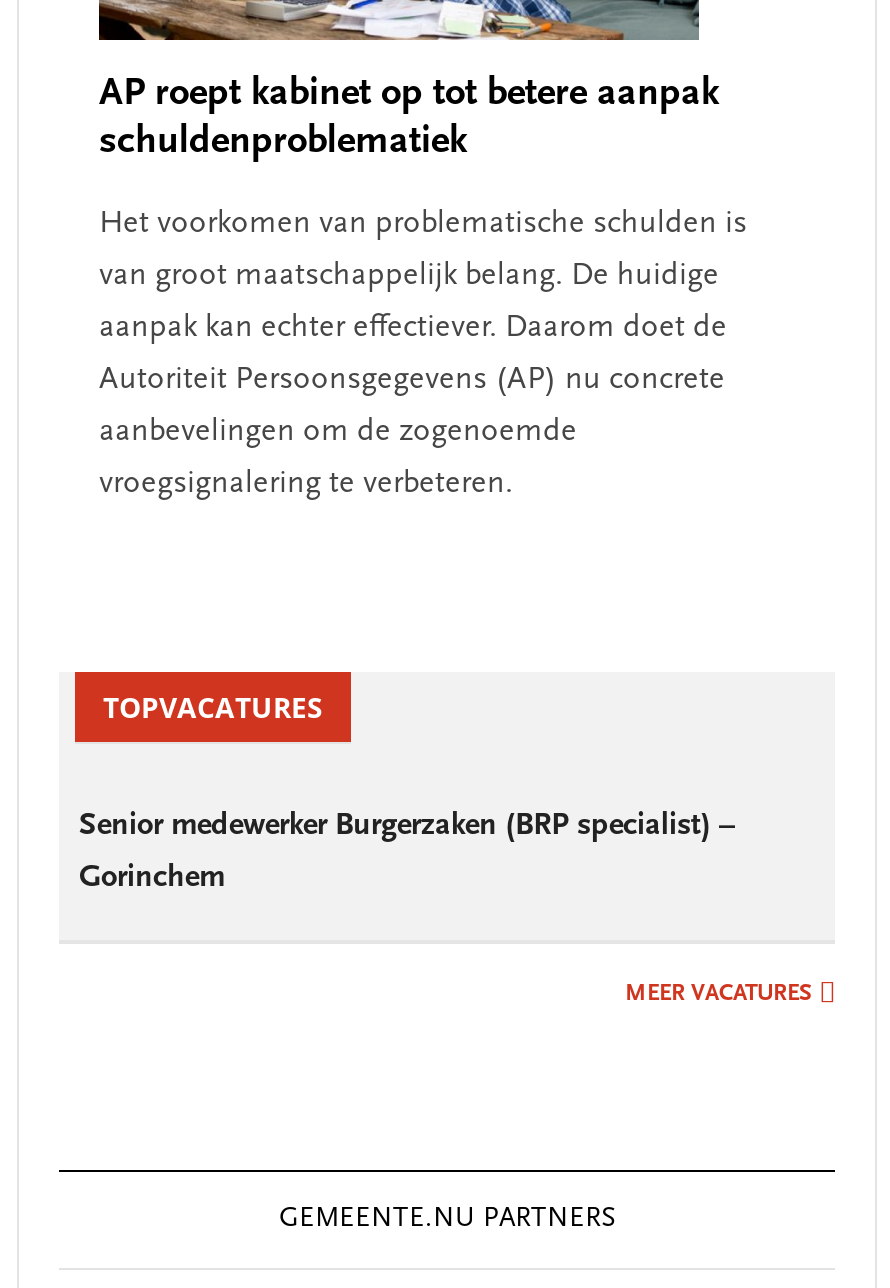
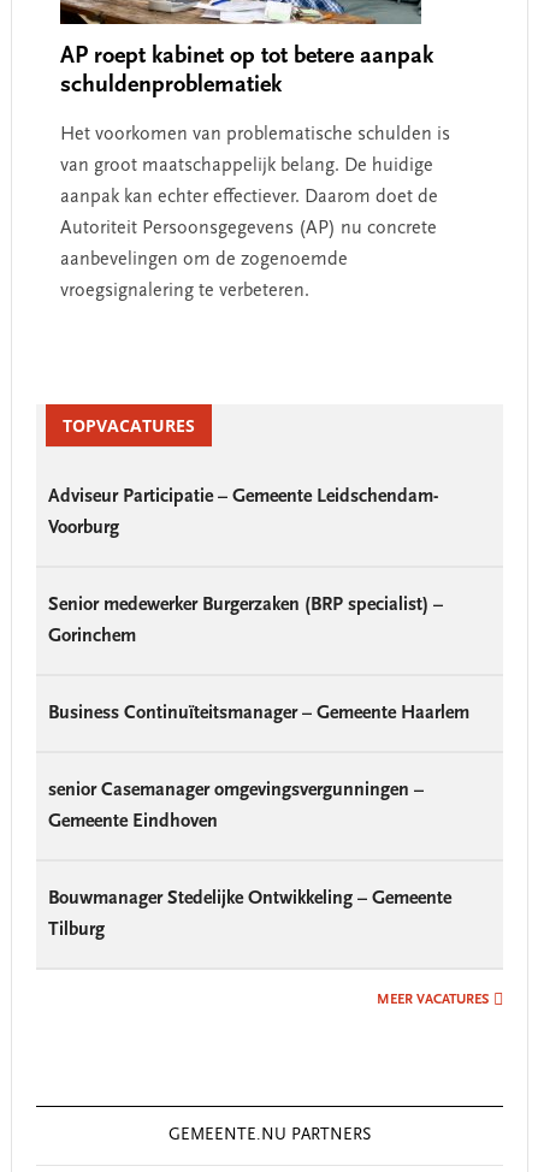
+ Adviseur Participatie – Gemeente Leidschendam-
+ Voorburg

+ Business Continuïteitsmanager – Gemeente Haarlem

+ senior Casemanager omgevingsvergunningen –
+ Gemeente Eindhoven

+ Bouwmanager Stedelijke Ontwikkeling – Gemeente
+ Tilburg
